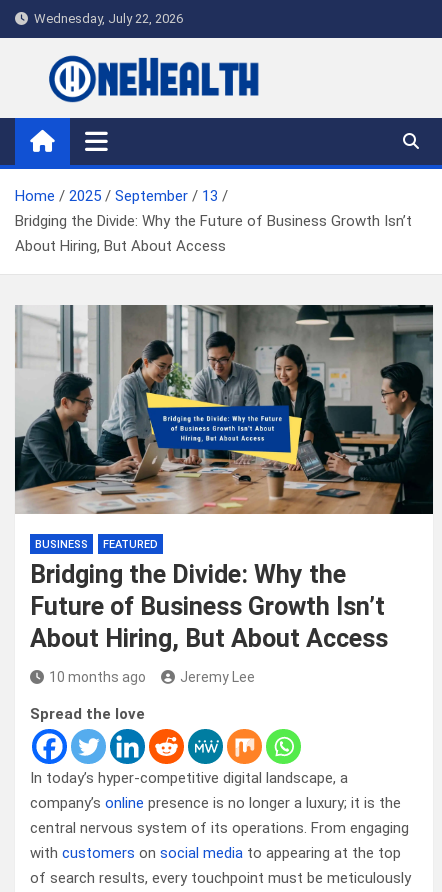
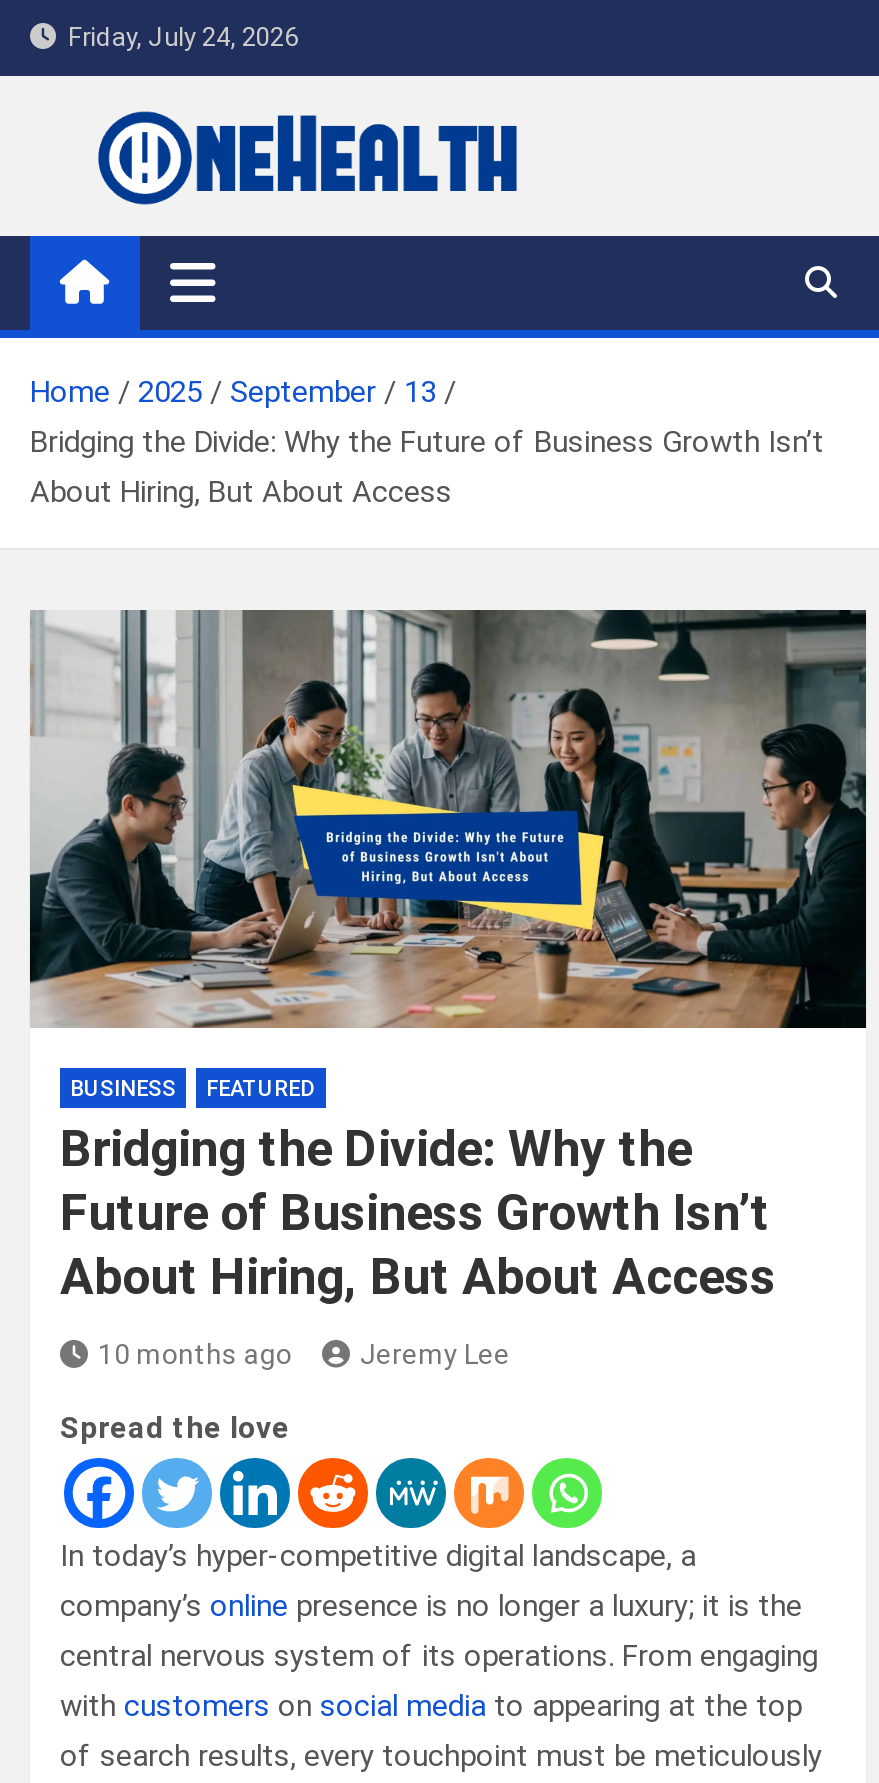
- Wednesday, July 22, 2026
+ Friday, July 24, 2026
